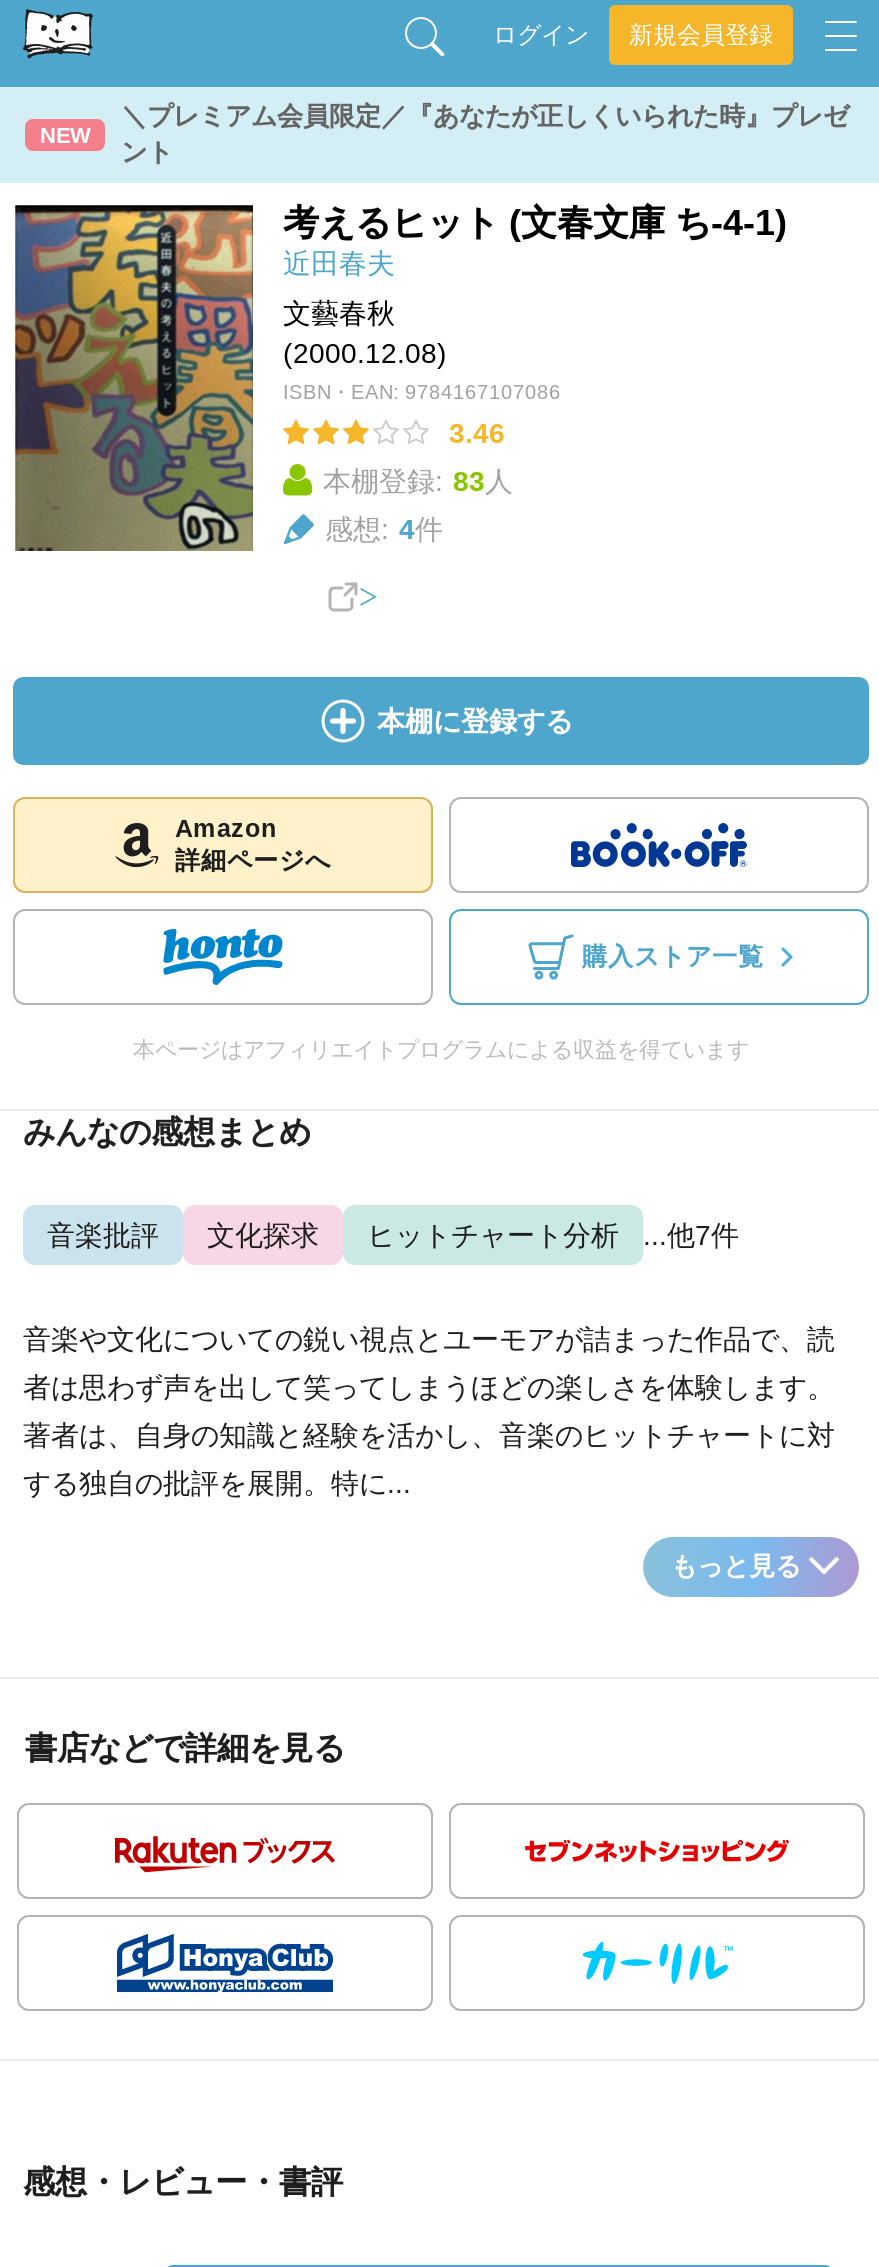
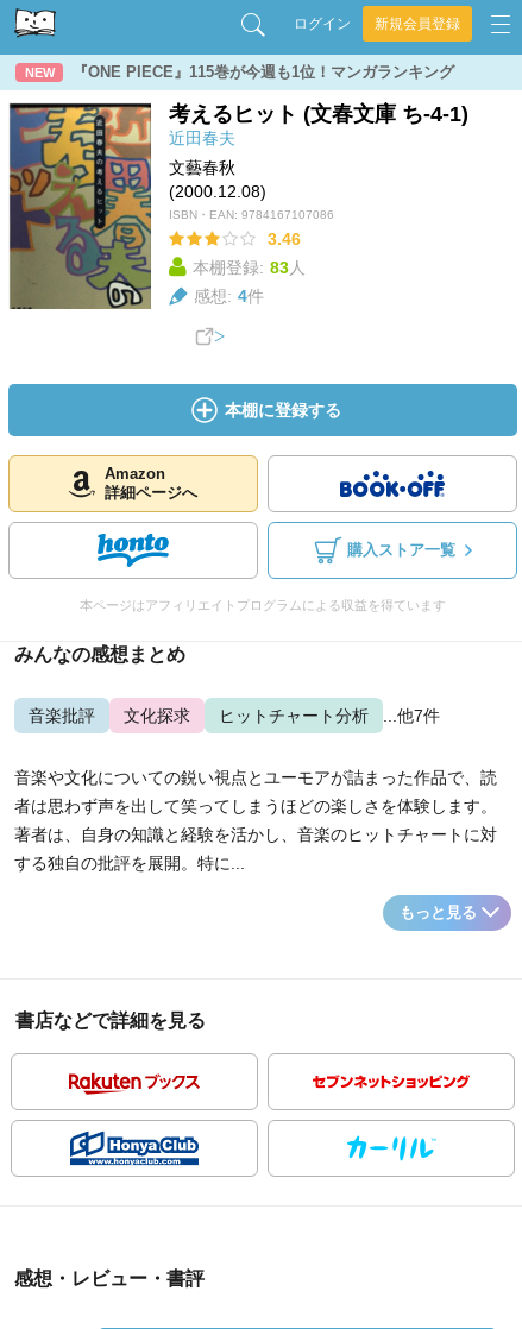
- ＼プレミアム会員限定／『あなたが正しくいられた時』プレゼ
- ント
+ 『ONE PIECE』115巻が今週も1位！マンガランキング
